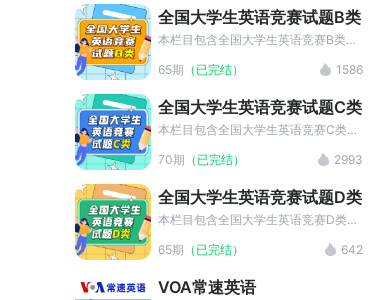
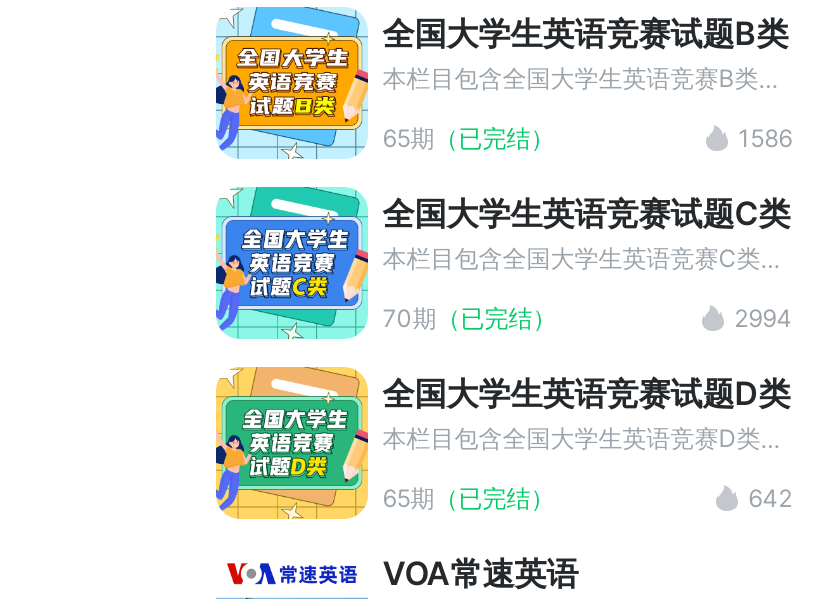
- 2993
+ 2994
